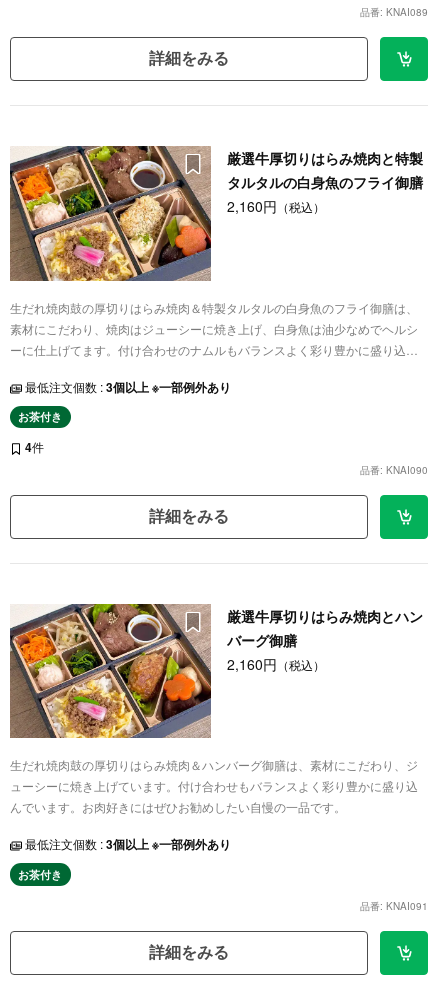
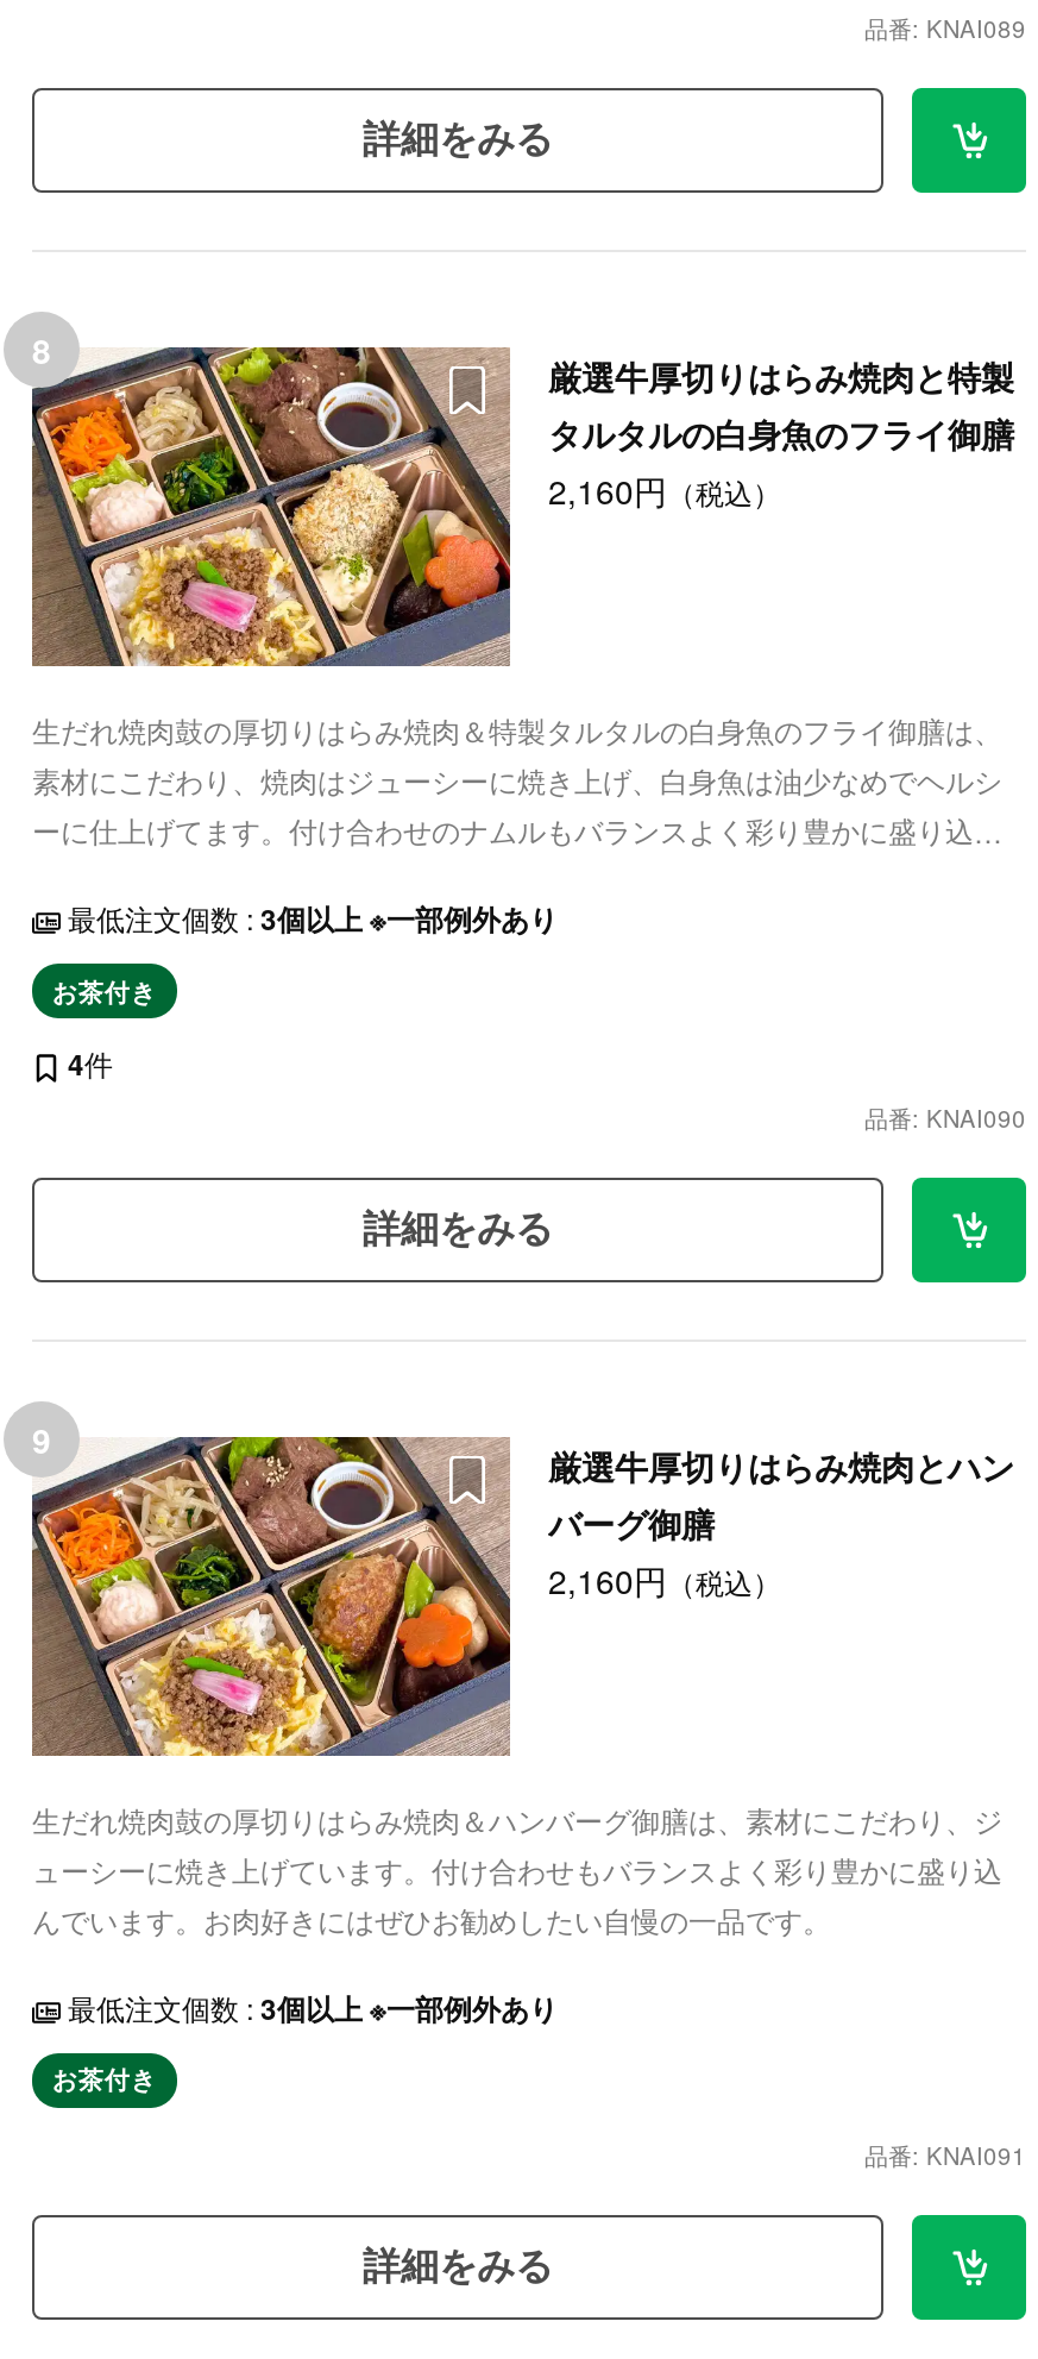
+ 8

+ 9
